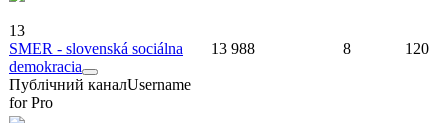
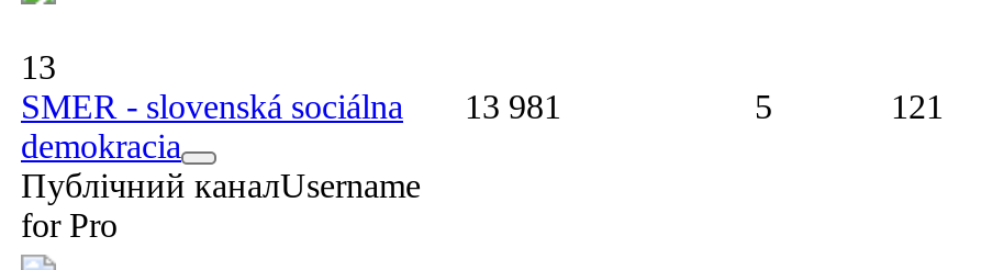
- SMER - slovenská sociálna 13 988
+ SMER - slovenská sociálna 13 981

- 8
+ 5

- 120
+ 121
